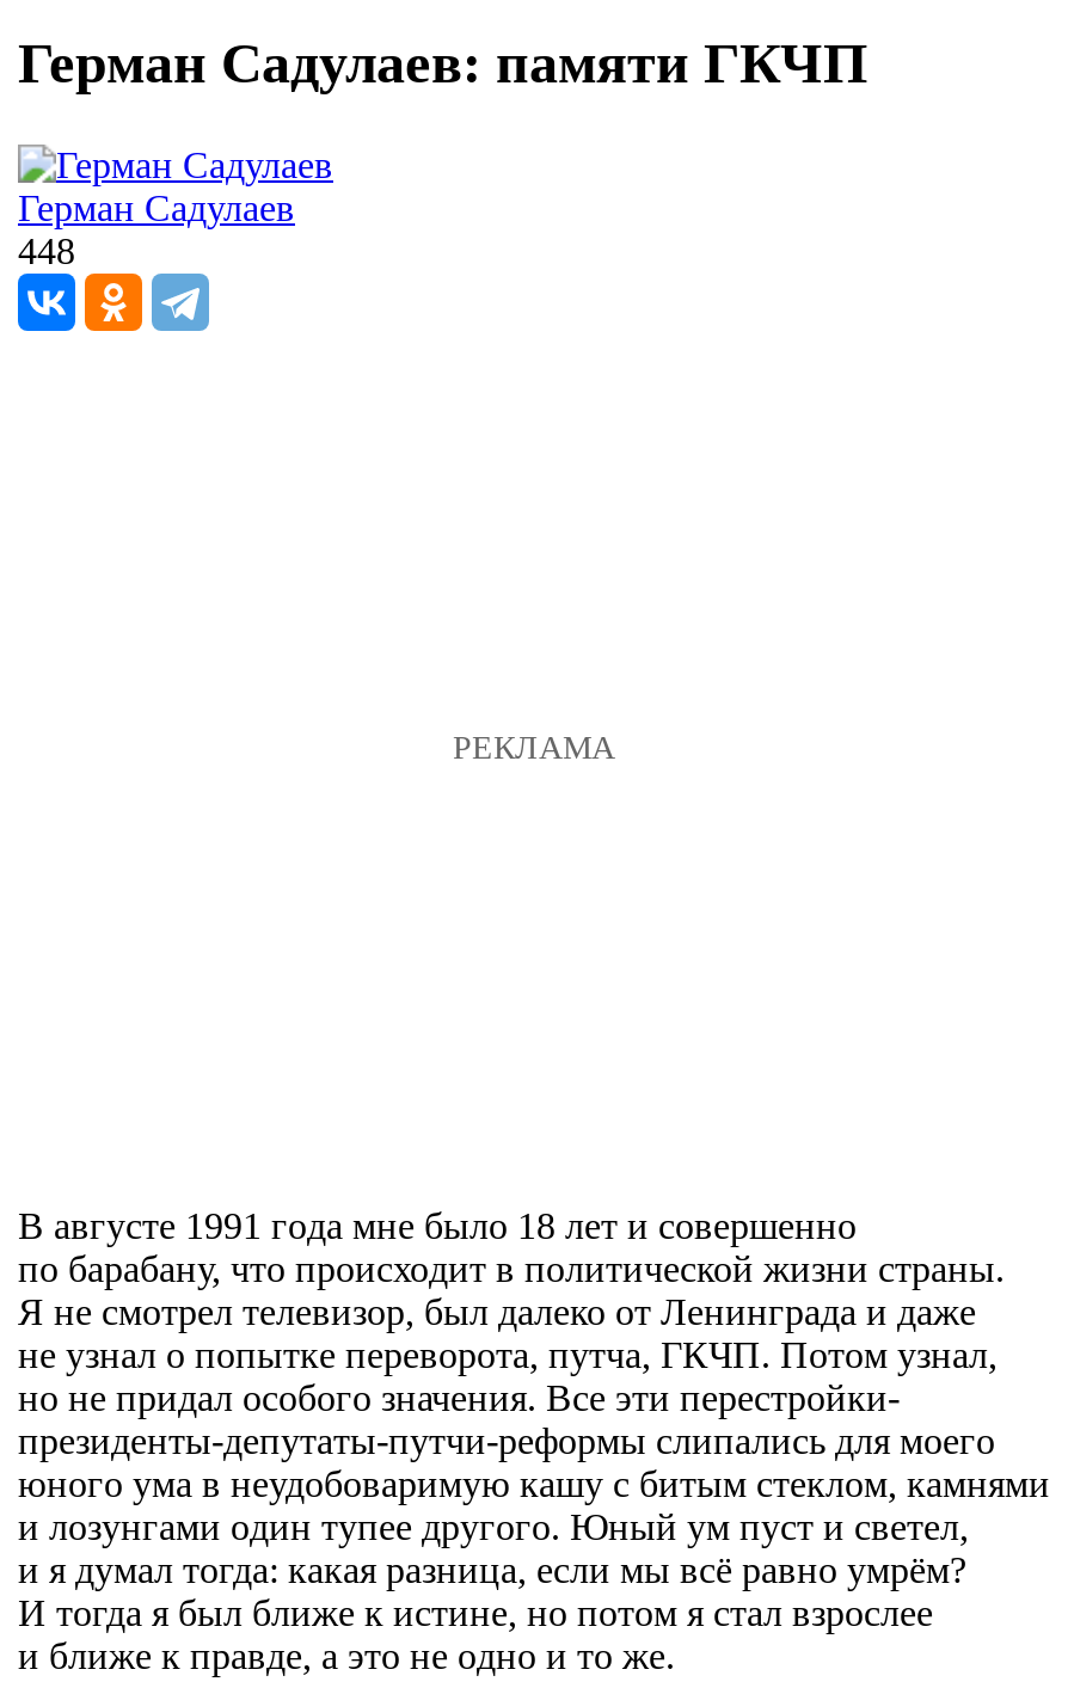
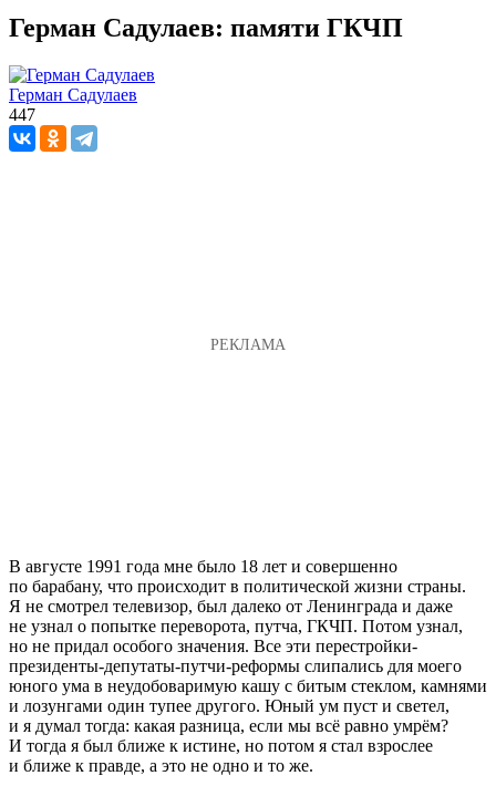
- 448
+ 447
